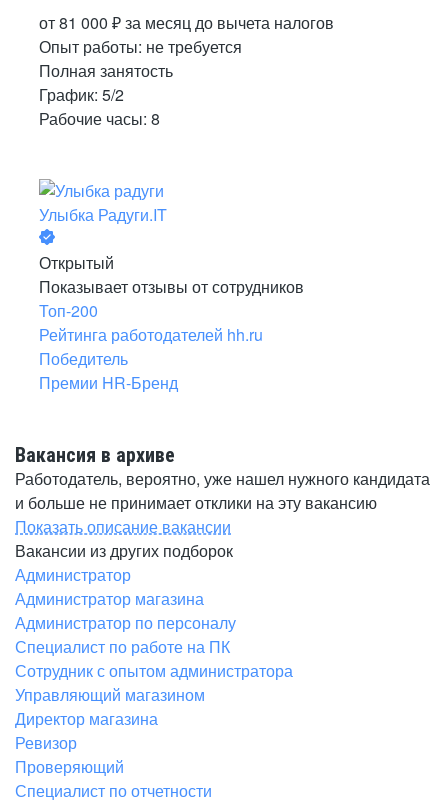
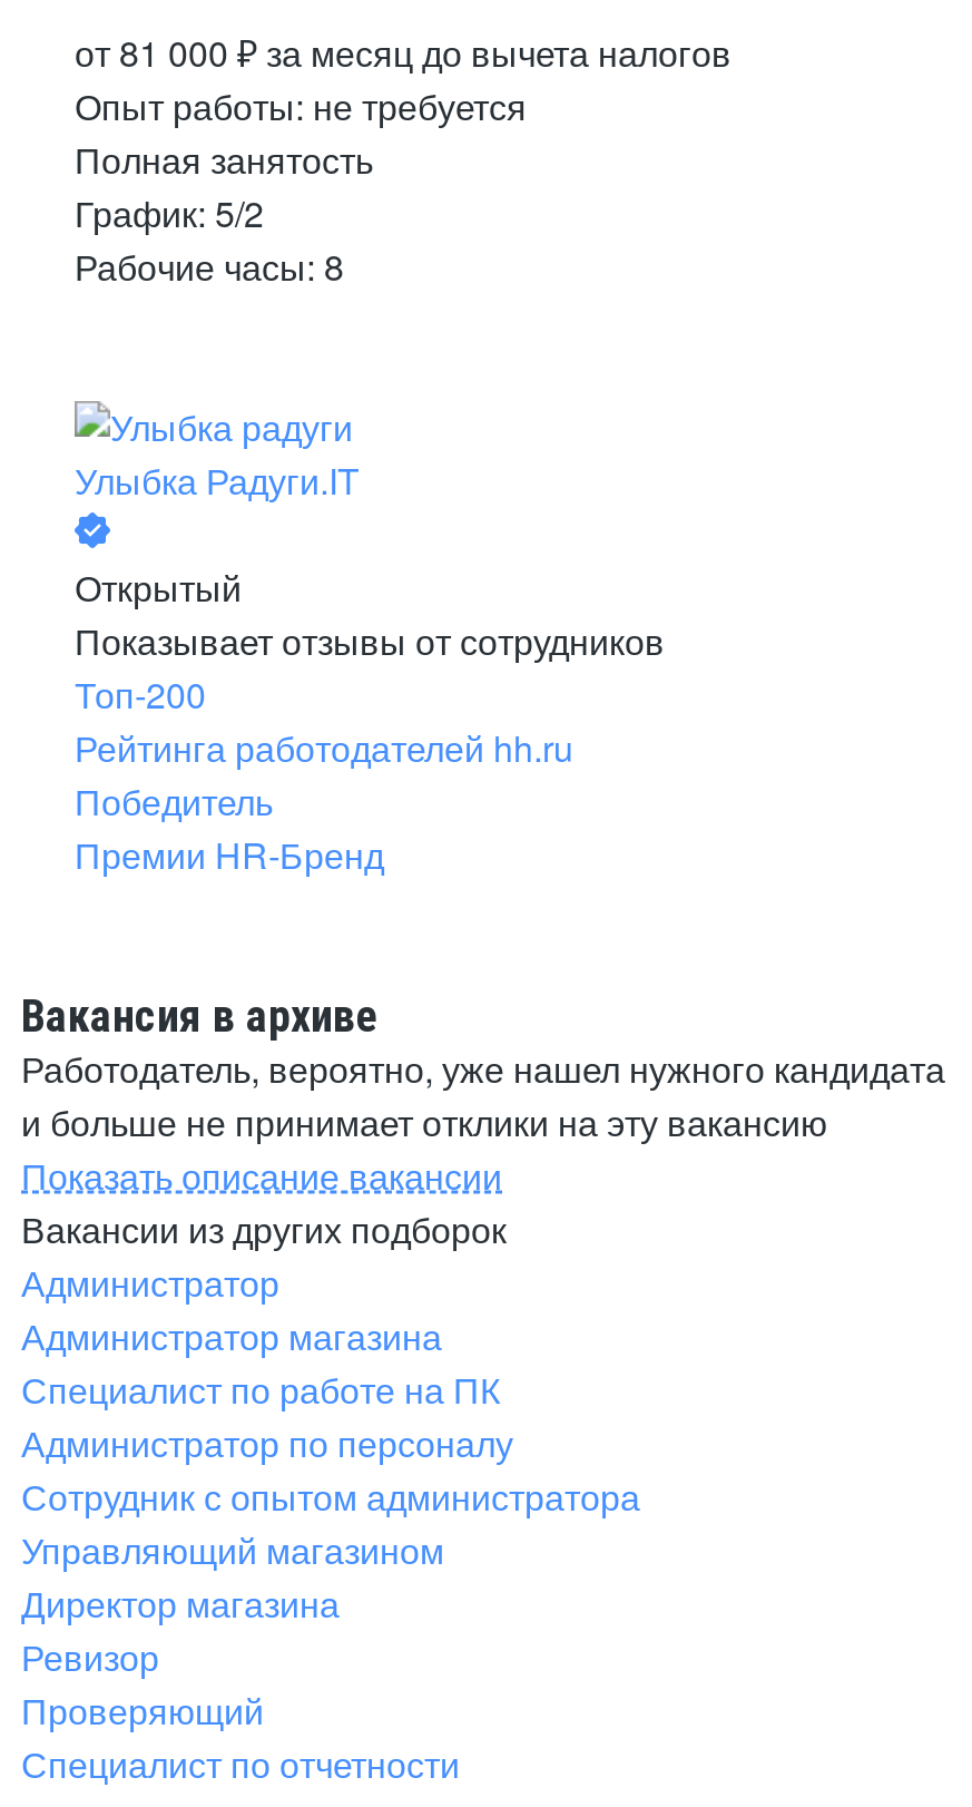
moved down: Администратор по персоналу

moved up: Специалист по работе на ПК
